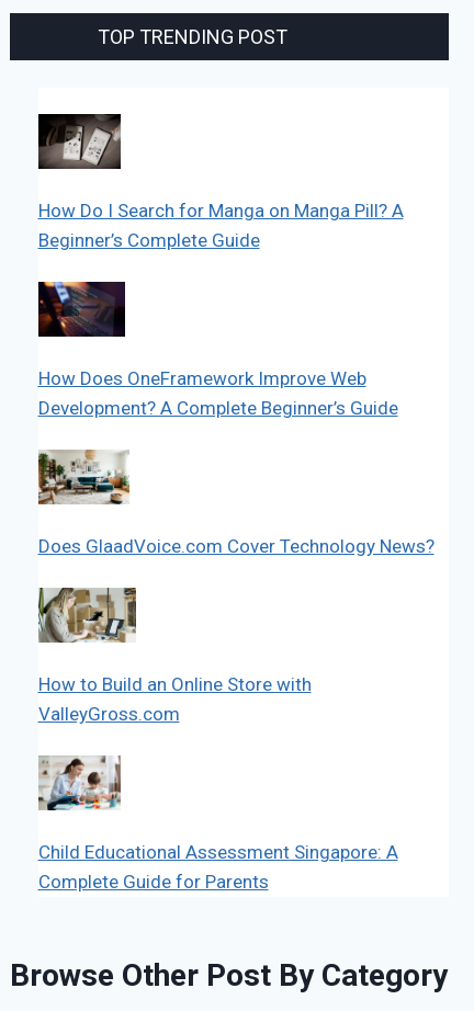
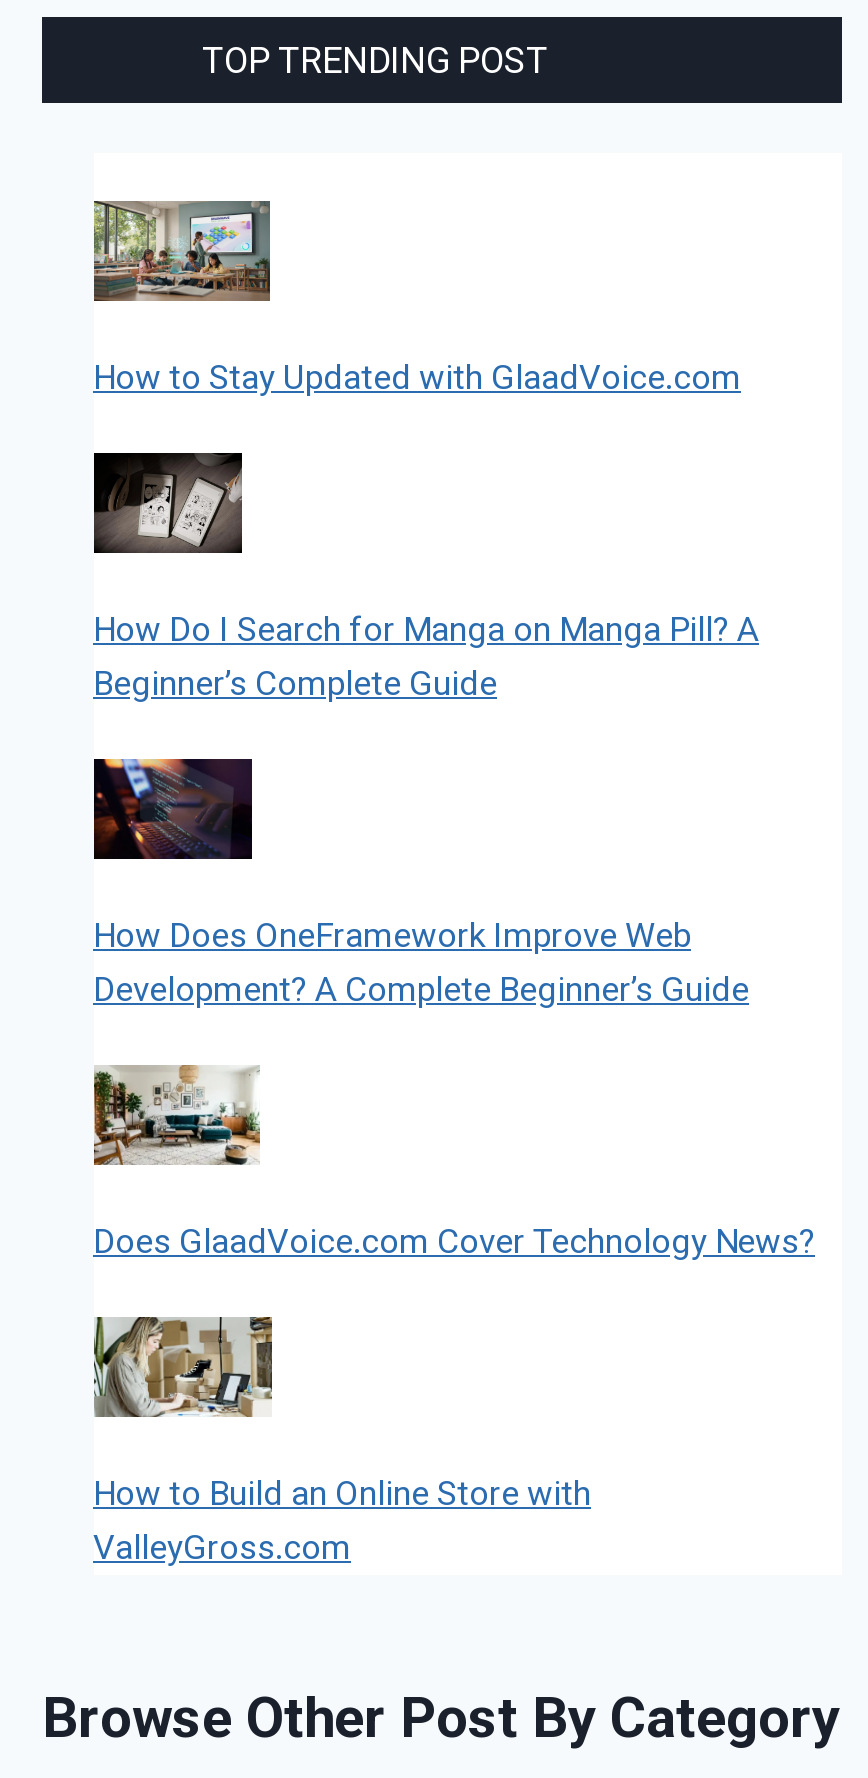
+ [image]
+ How to Stay Updated with GlaadVoice.com

moved down: [image] | How Do I Search for Manga on Manga Pill? A | Beginner’s Complete Guide | How Does OneFramework Improve Web | Development? A Complete Beginner’s Guide | Does GlaadVoice.com Cover Technology News? | How to Build an Online Store with | ValleyGross.com

- [image]
- Child Educational Assessment Singapore: A
- Complete Guide for Parents
